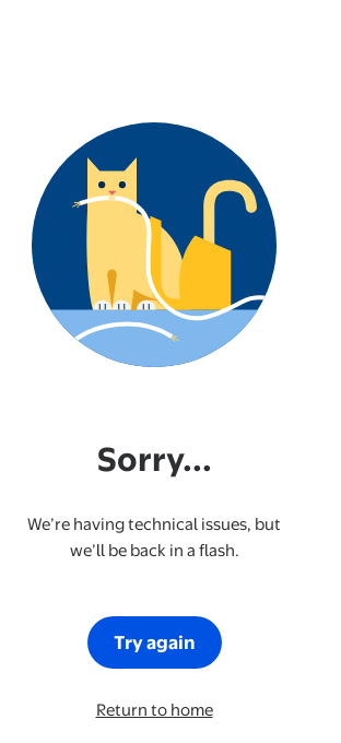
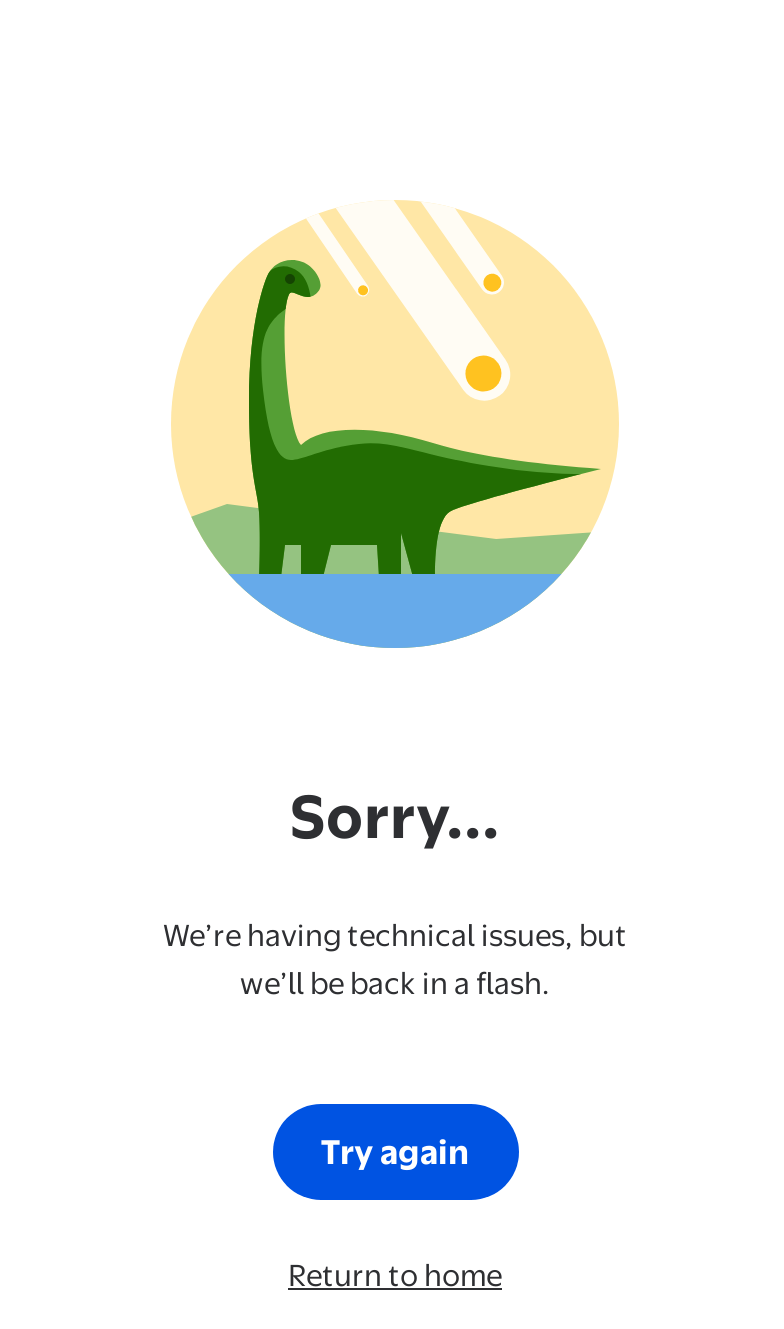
- [image]
+ [image]
